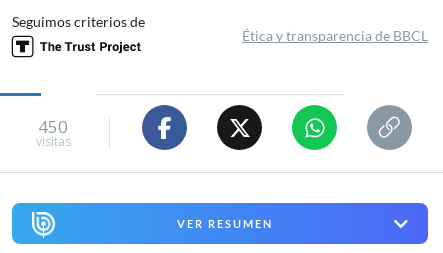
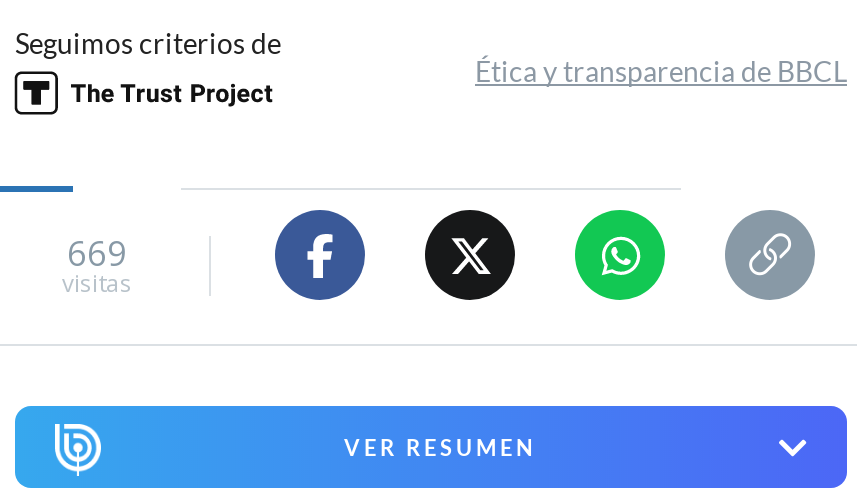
- 450
+ 669
